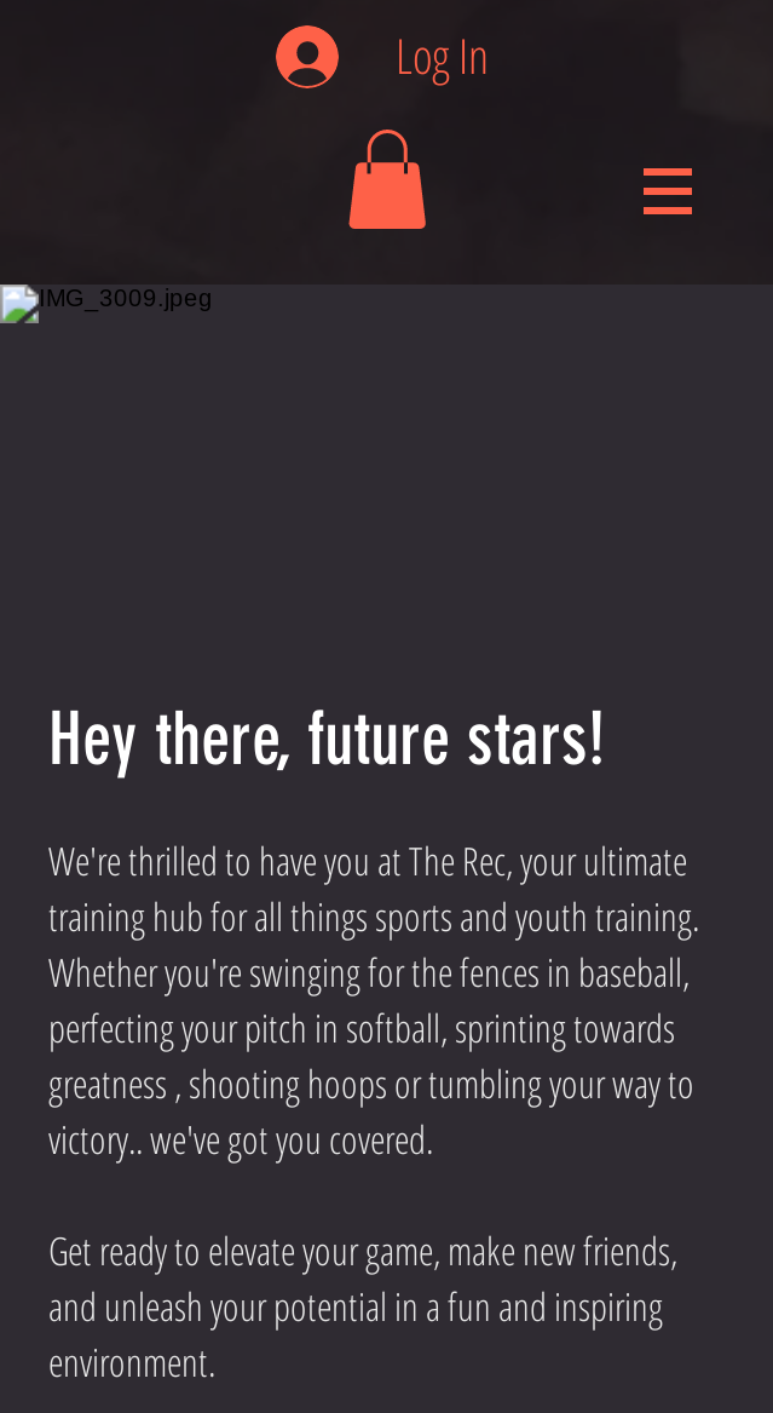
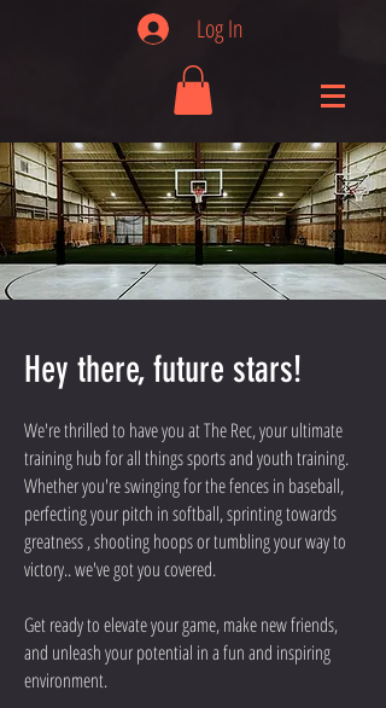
+ [image]
